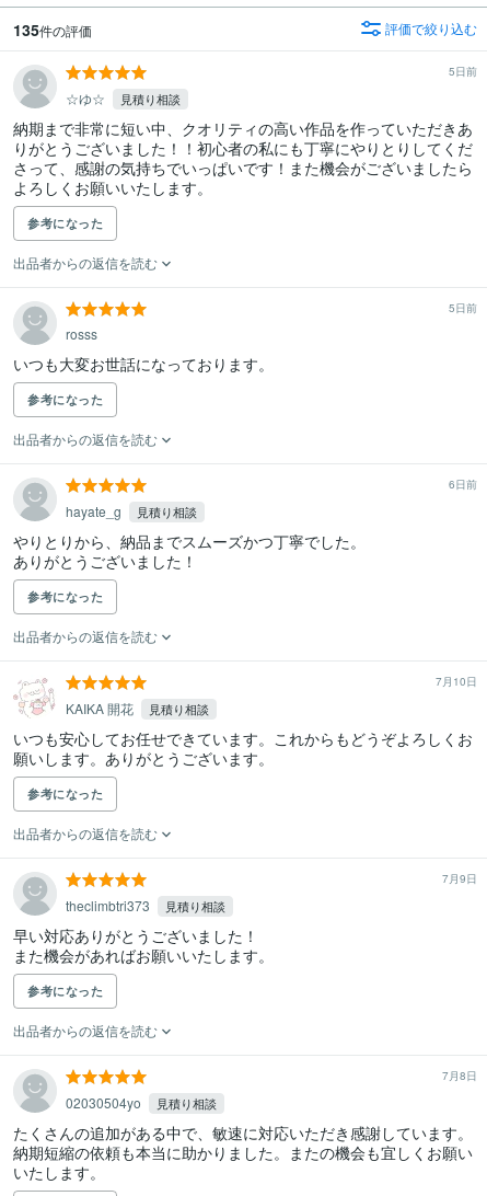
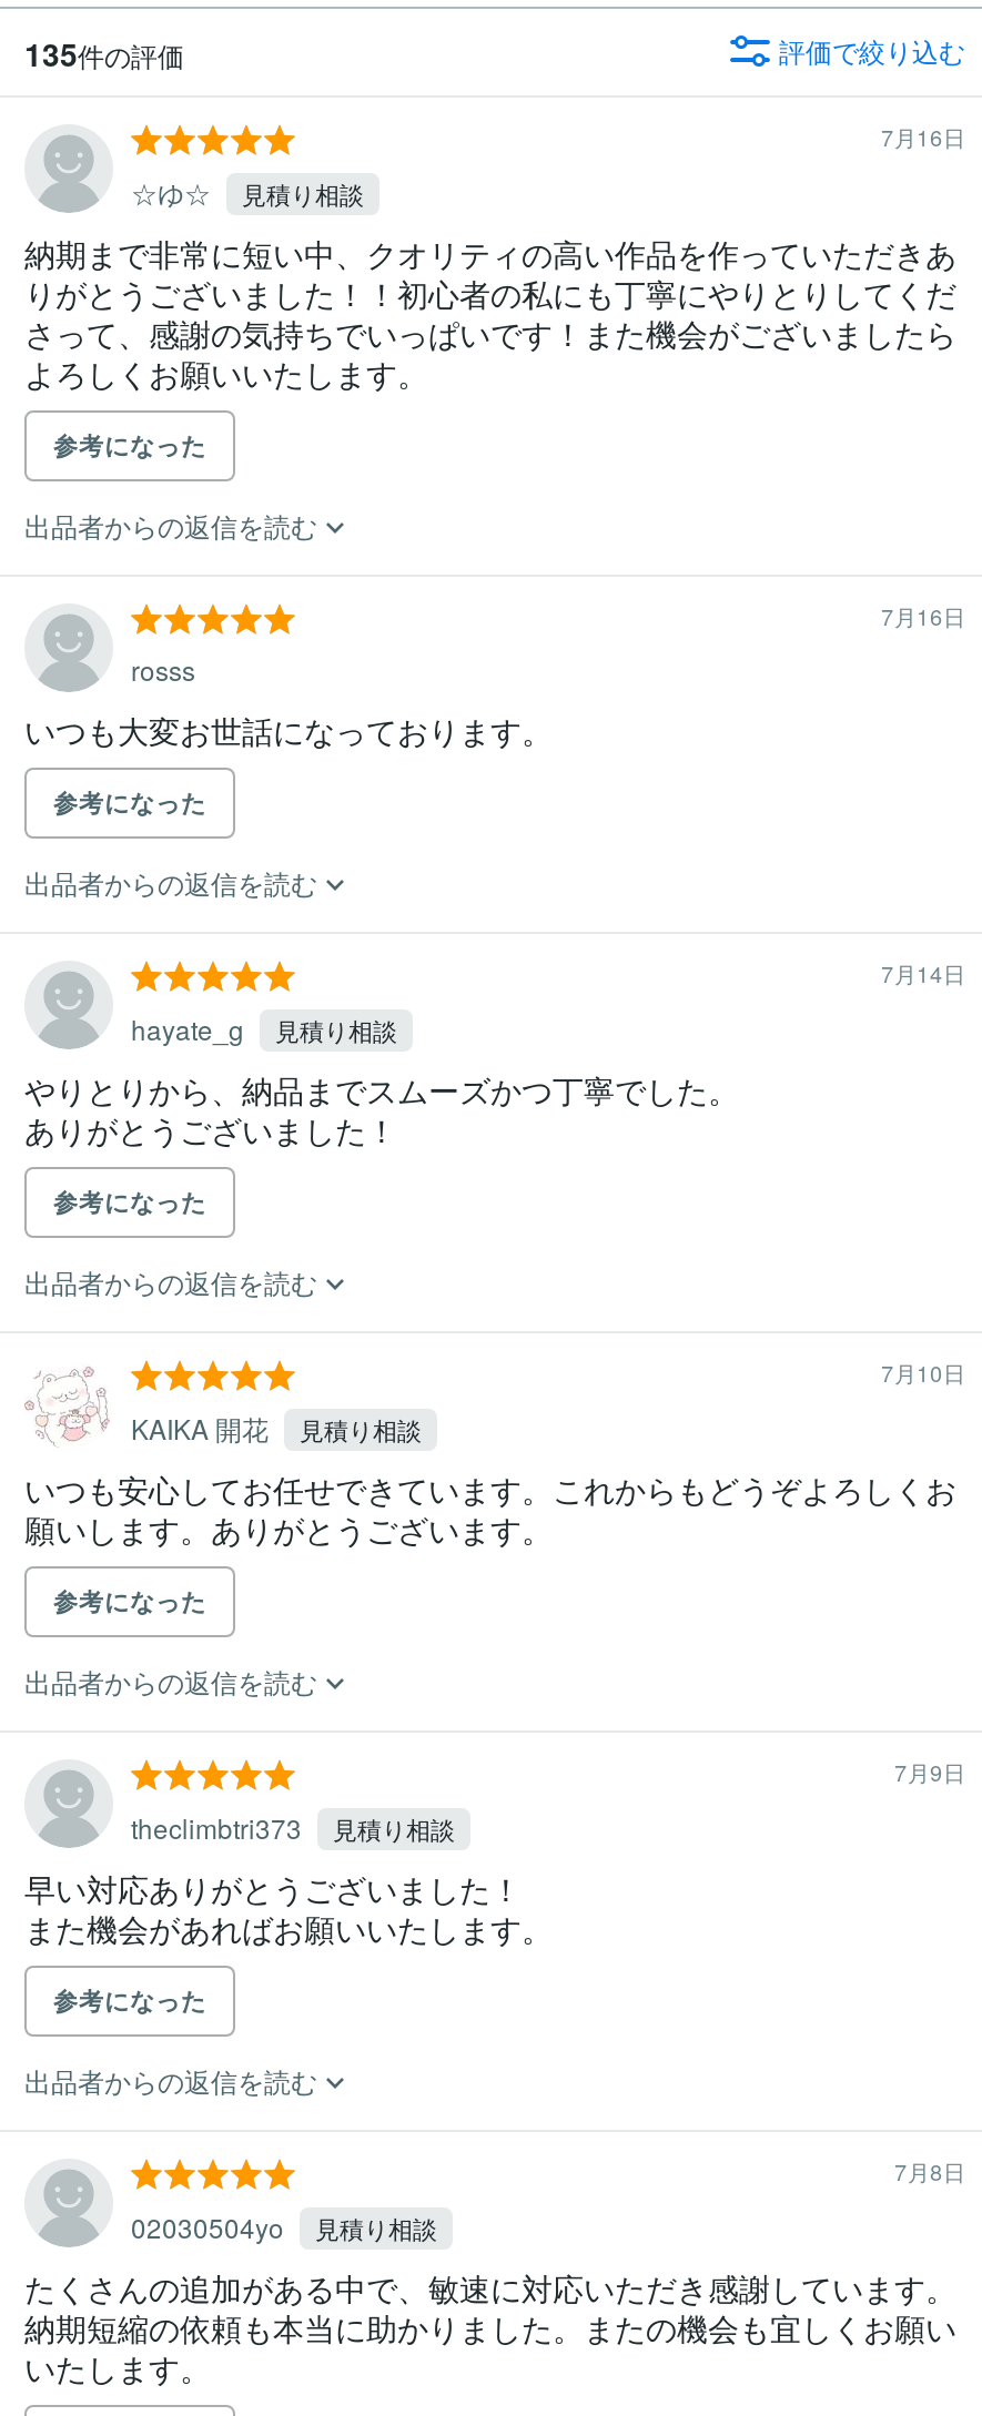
- 5日前
+ 7月16日

- 5日前
+ 7月16日

- 6日前
+ 7月14日
